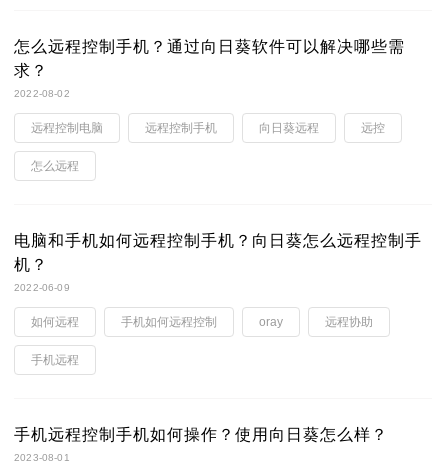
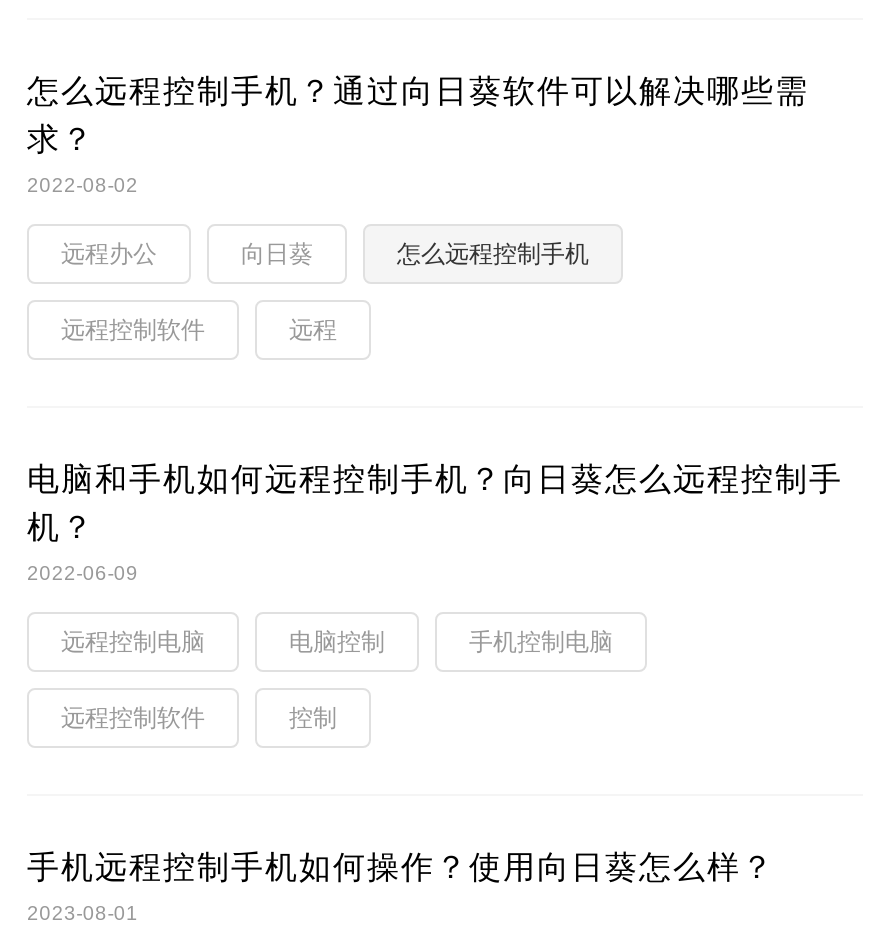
moved down: 远程控制电脑

- 远程控制手机
- 向日葵远程
- 远控
+ 远程办公
+ 向日葵
+ 怎么远程控制手机

- 怎么远程
+ 远程控制软件
+ 远程

- 如何远程
- 手机如何远程控制
- oray
- 远程协助
+ 电脑控制
+ 手机控制电脑

- 手机远程
+ 远程控制软件
+ 控制
